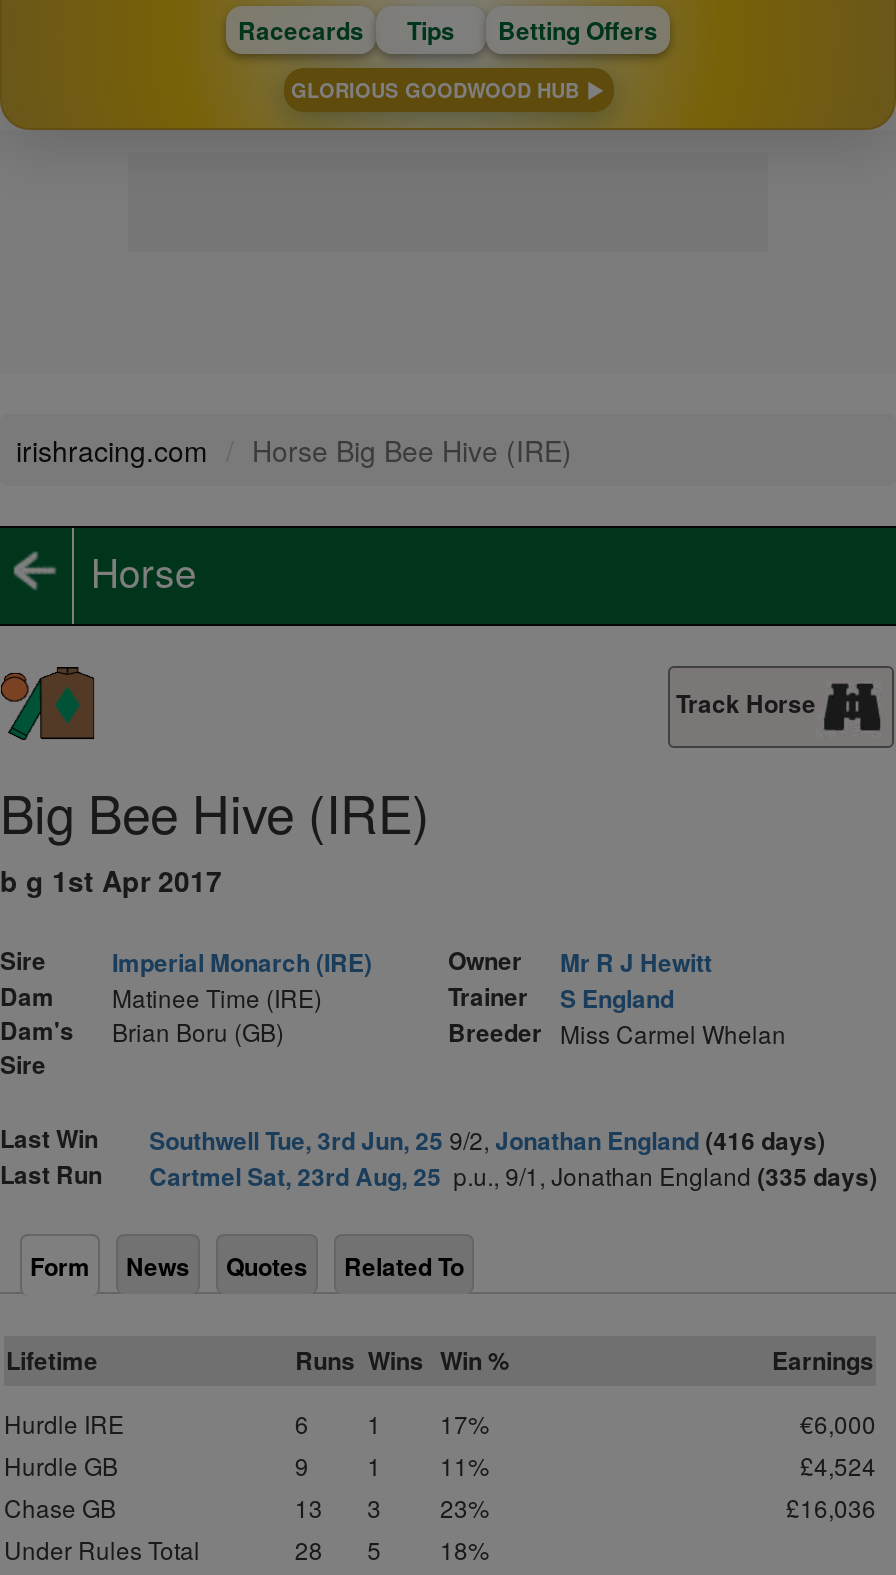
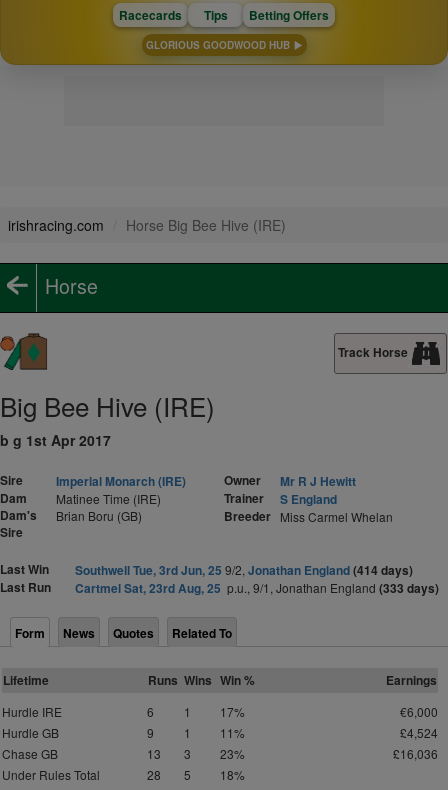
- Southwell Tue, 3rd Jun, 25 9/2, Jonathan England (416 days)
+ Southwell Tue, 3rd Jun, 25 9/2, Jonathan England (414 days)

- Cartmel Sat, 23rd Aug, 25 p.u., 9/1, Jonathan England (335 days)
+ Cartmel Sat, 23rd Aug, 25 p.u., 9/1, Jonathan England (333 days)
